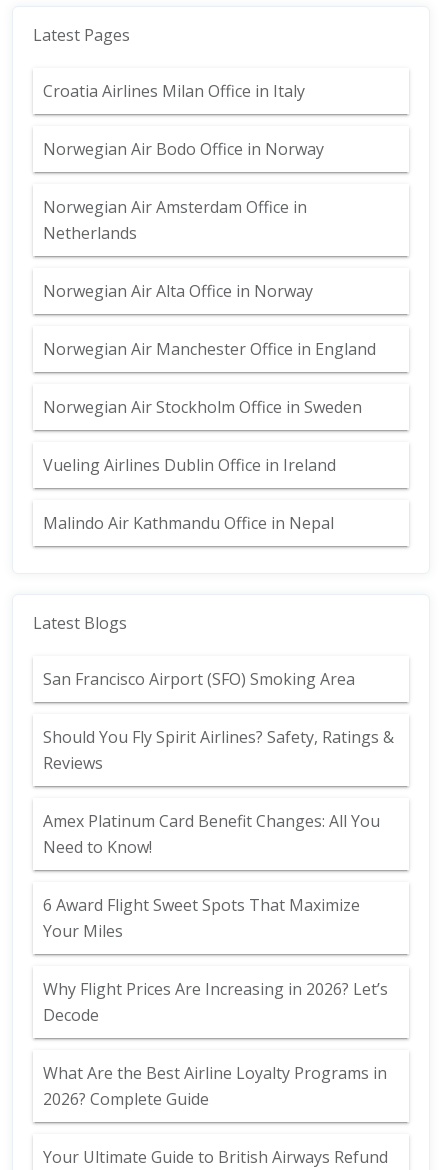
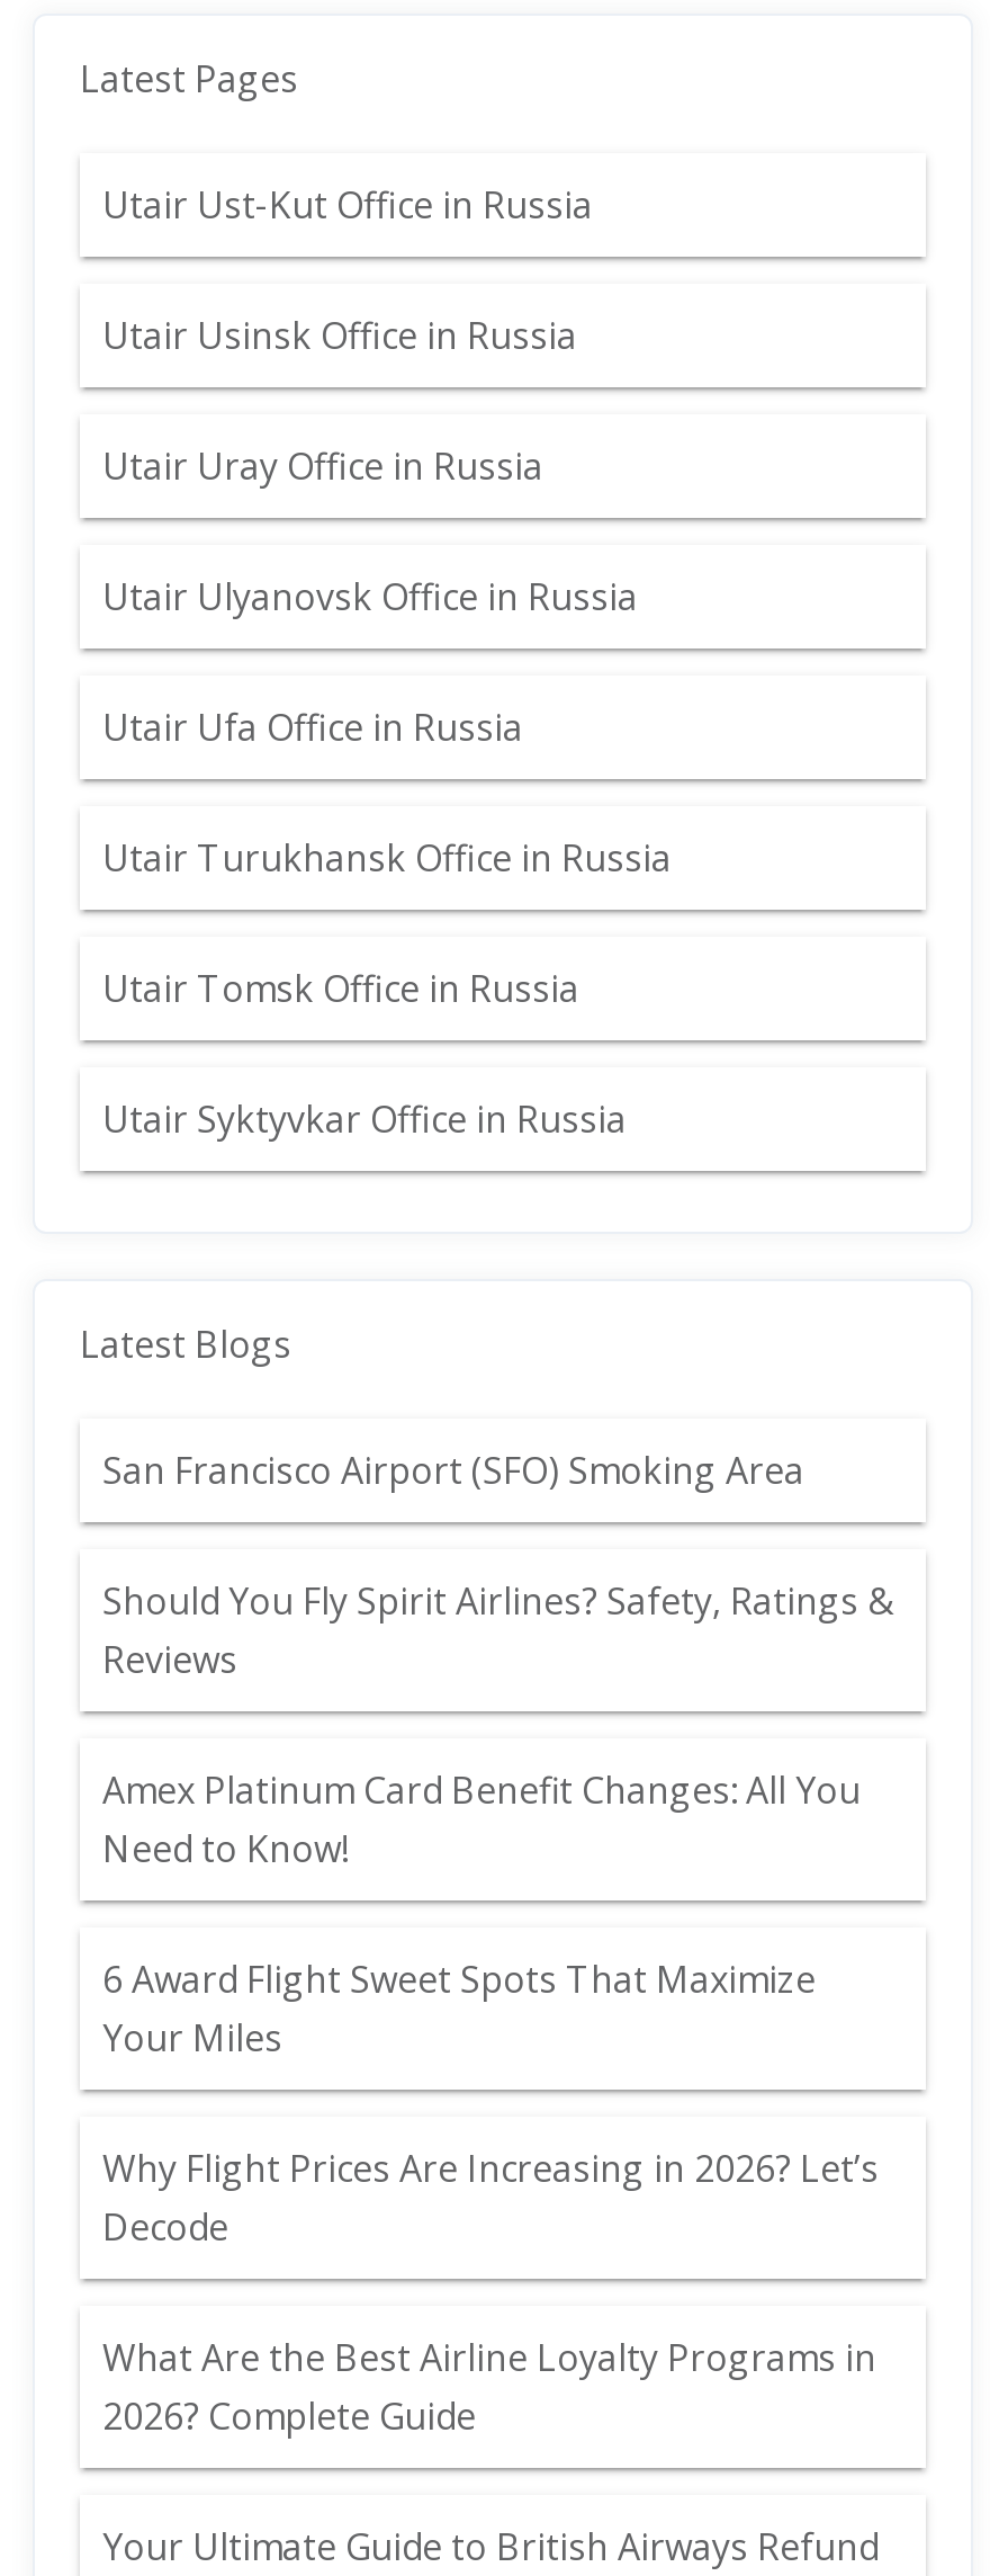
- Croatia Airlines Milan Office in Italy
+ Utair Ust-Kut Office in Russia

- Norwegian Air Bodo Office in Norway
+ Utair Usinsk Office in Russia

- Norwegian Air Amsterdam Office in
- Netherlands
+ Utair Uray Office in Russia

- Norwegian Air Alta Office in Norway
+ Utair Ulyanovsk Office in Russia

- Norwegian Air Manchester Office in England
+ Utair Ufa Office in Russia

- Norwegian Air Stockholm Office in Sweden
+ Utair Turukhansk Office in Russia

- Vueling Airlines Dublin Office in Ireland
+ Utair Tomsk Office in Russia

- Malindo Air Kathmandu Office in Nepal
+ Utair Syktyvkar Office in Russia
